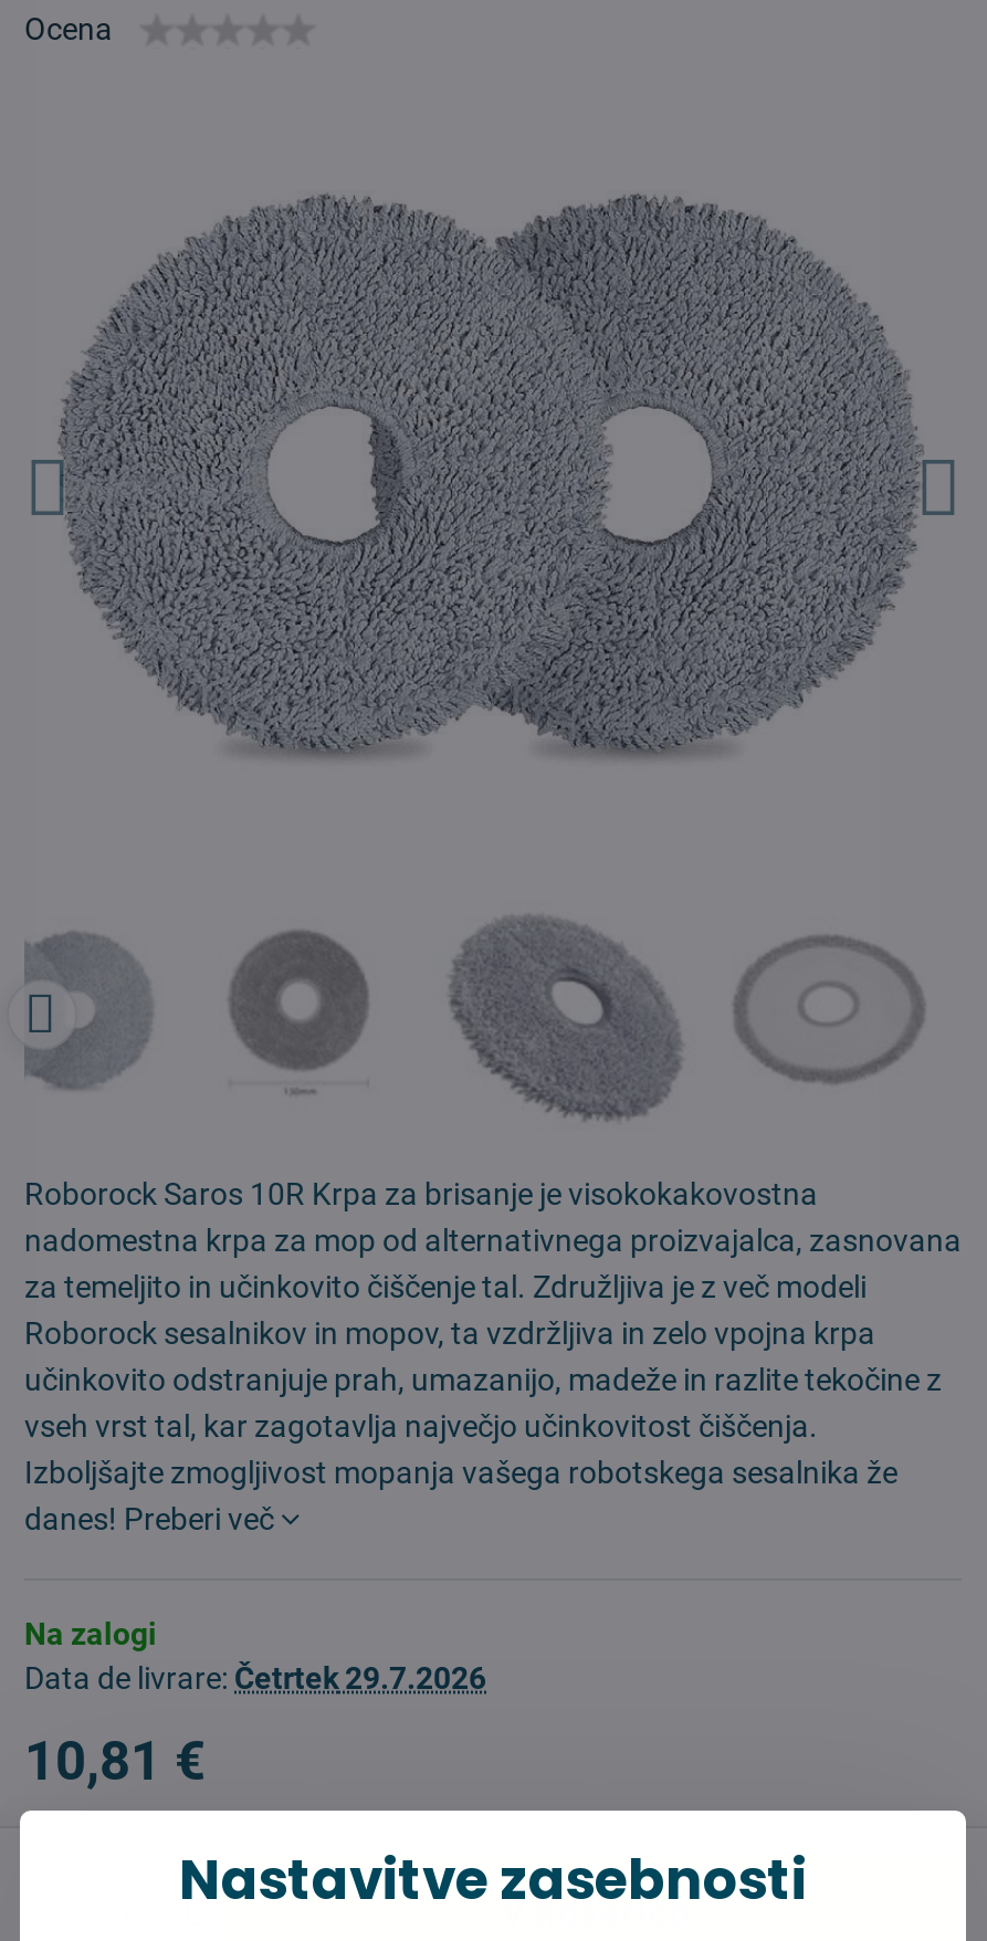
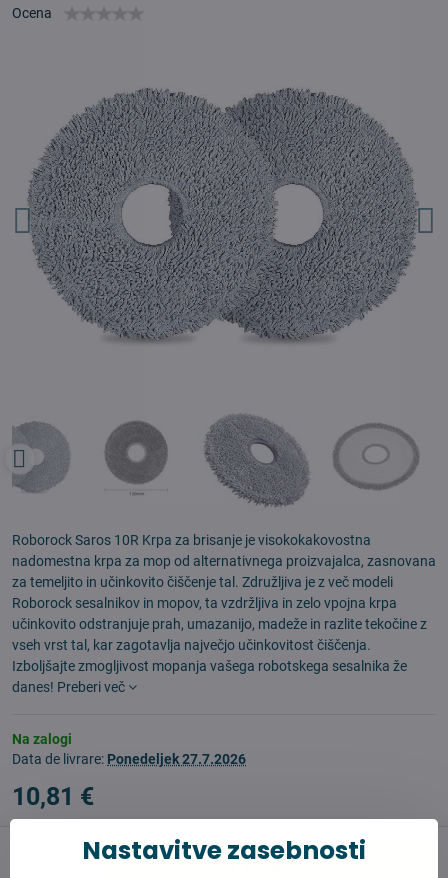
- Data de livrare: Četrtek 29.7.2026
+ Data de livrare: Ponedeljek 27.7.2026
